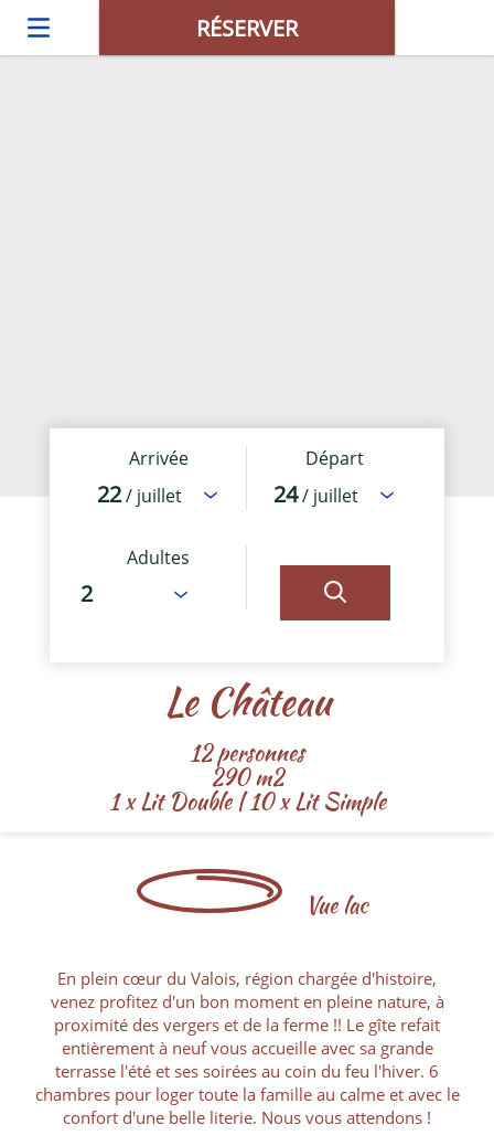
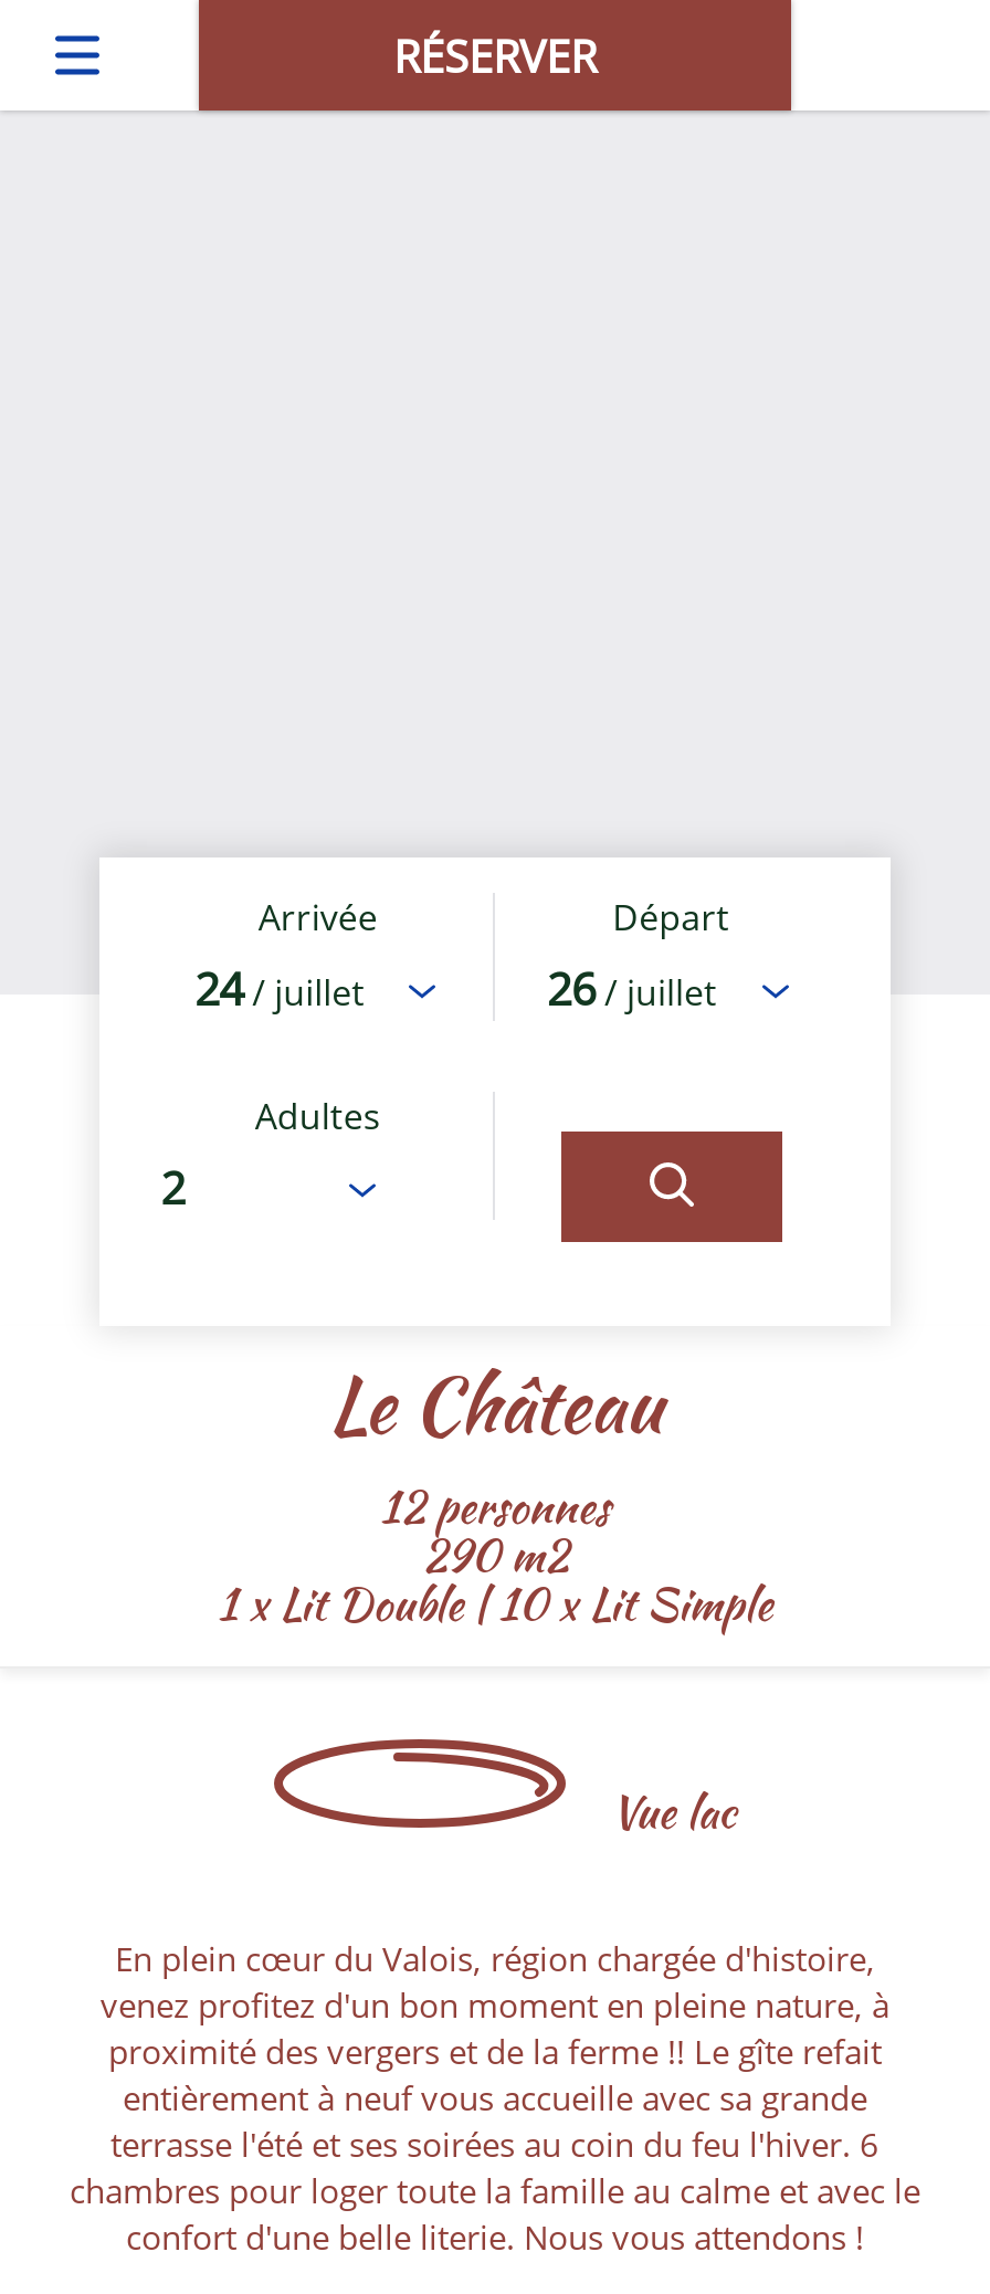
- 22 / juillet
+ 24 / juillet

- 24 / juillet
+ 26 / juillet
